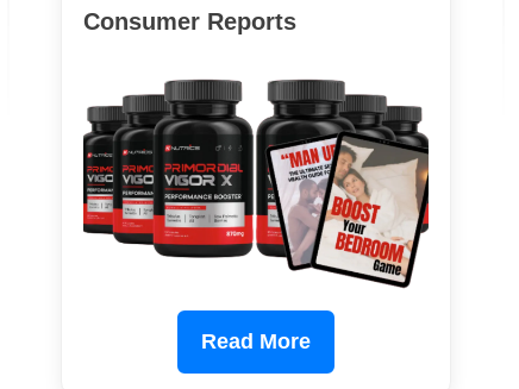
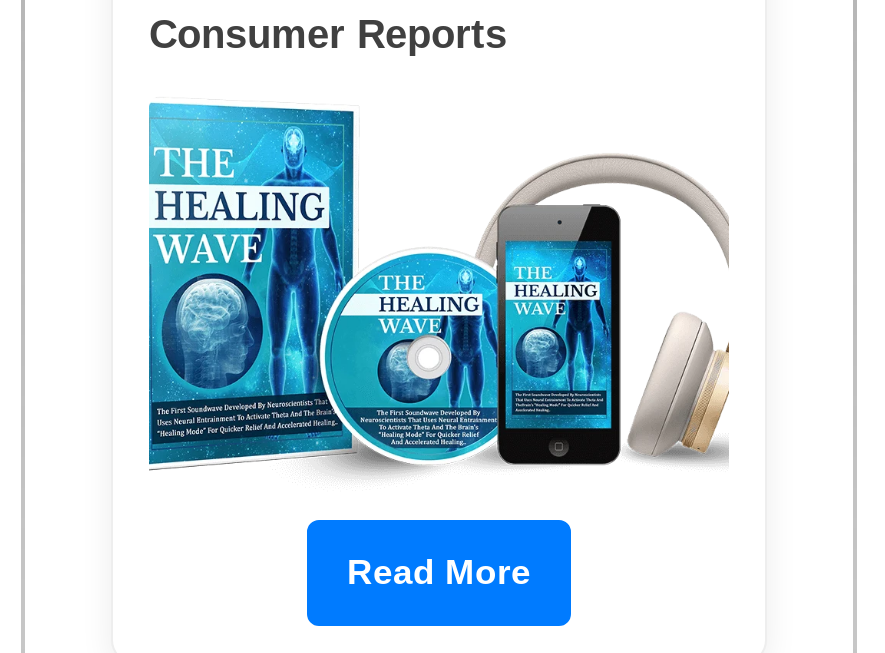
- [image]
+ [image]
